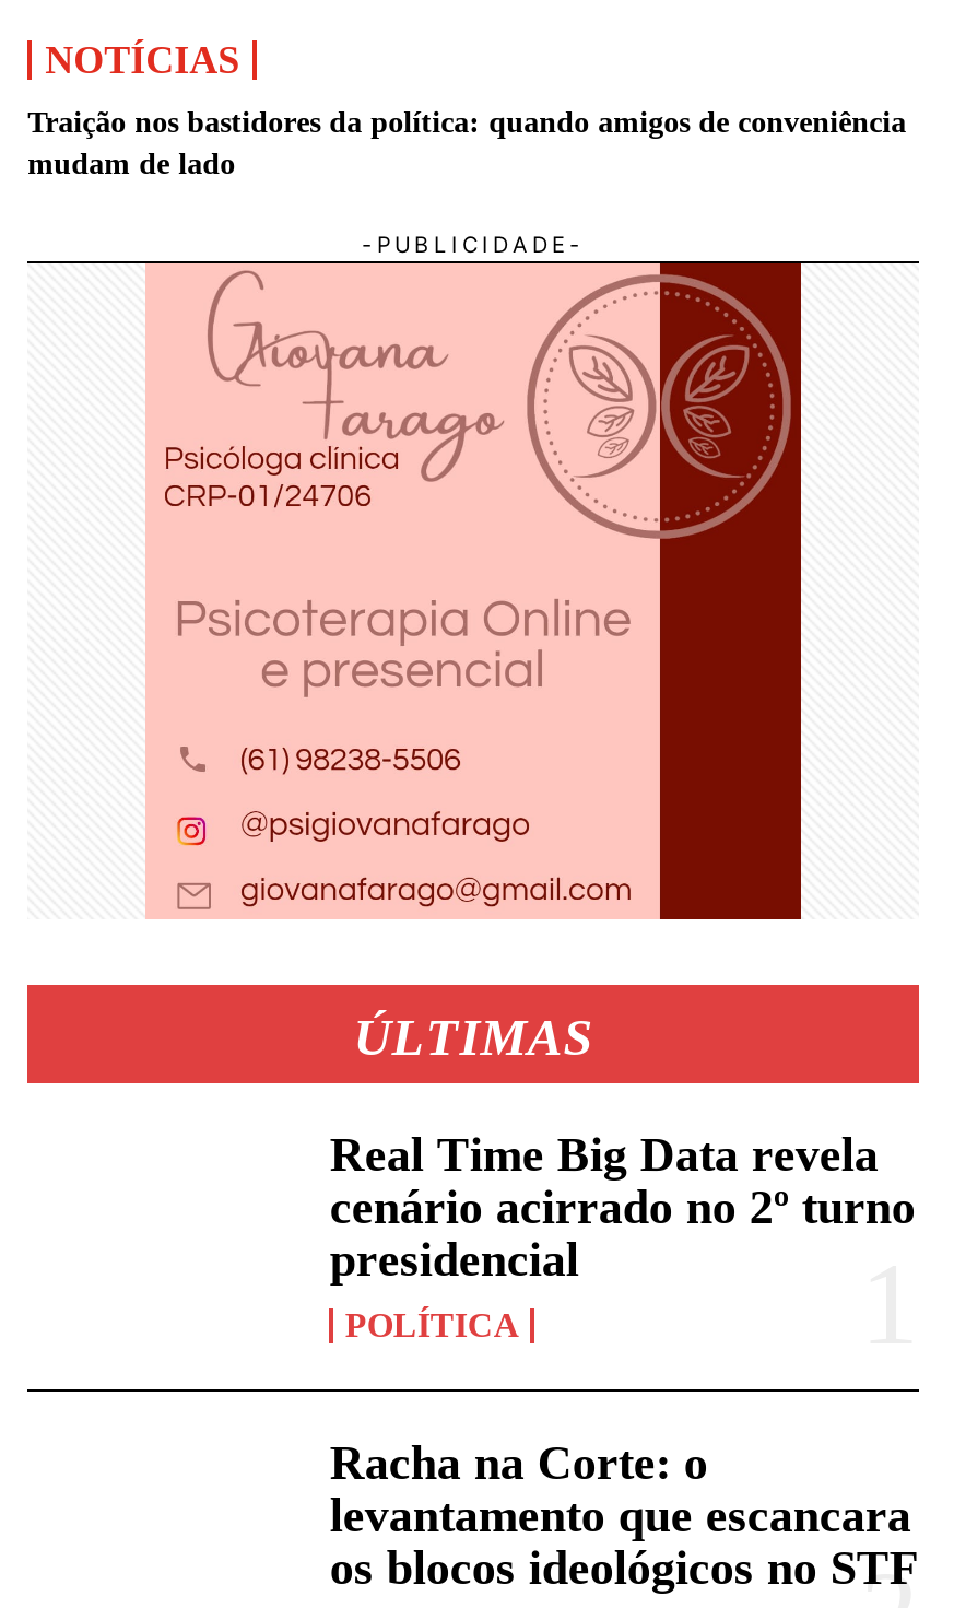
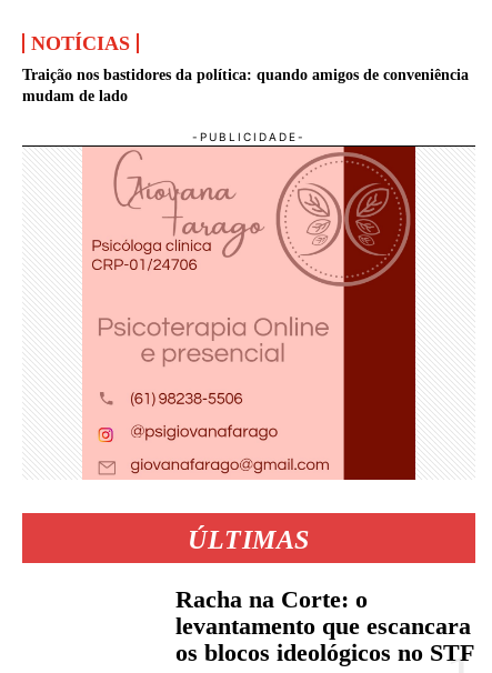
- Real Time Big Data revela
- cenário acirrado no 2º turno
- presidencial
- POLÍTICA
